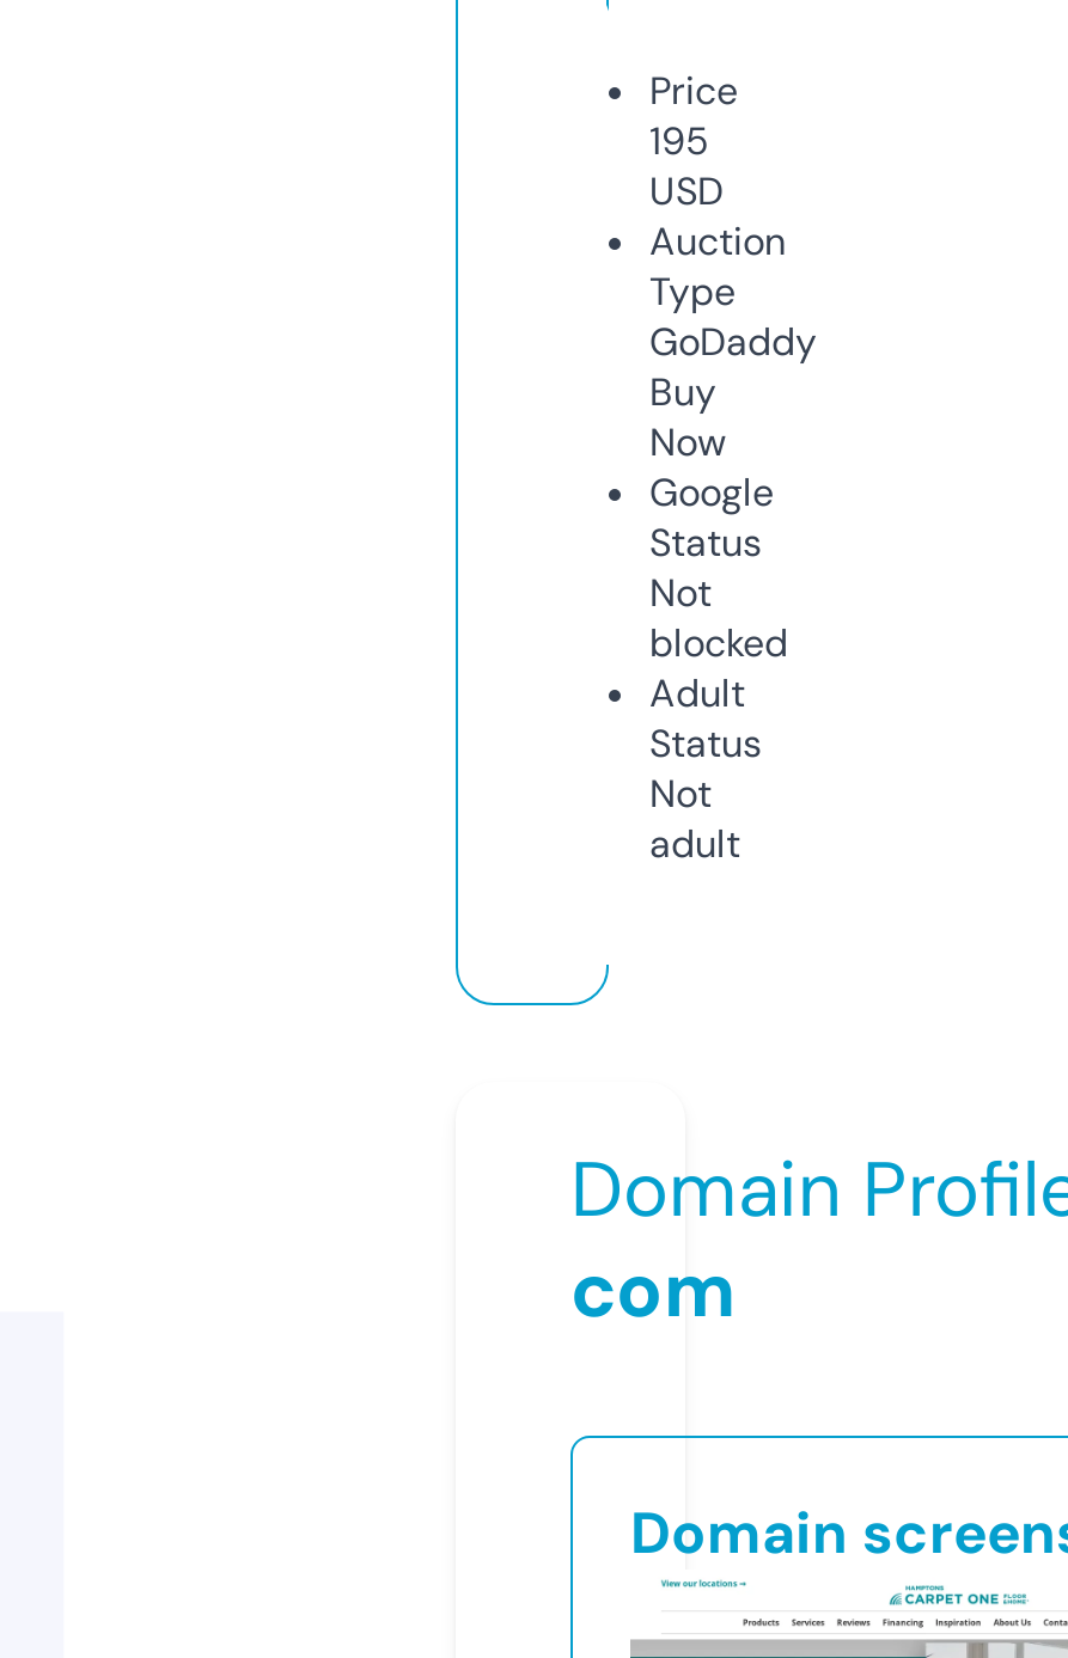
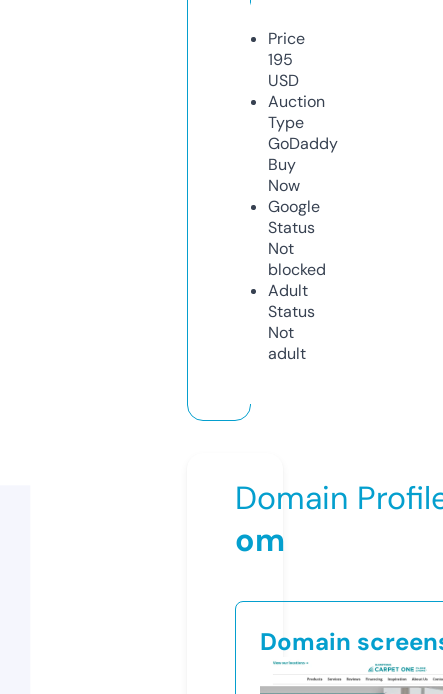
- com
+ om
